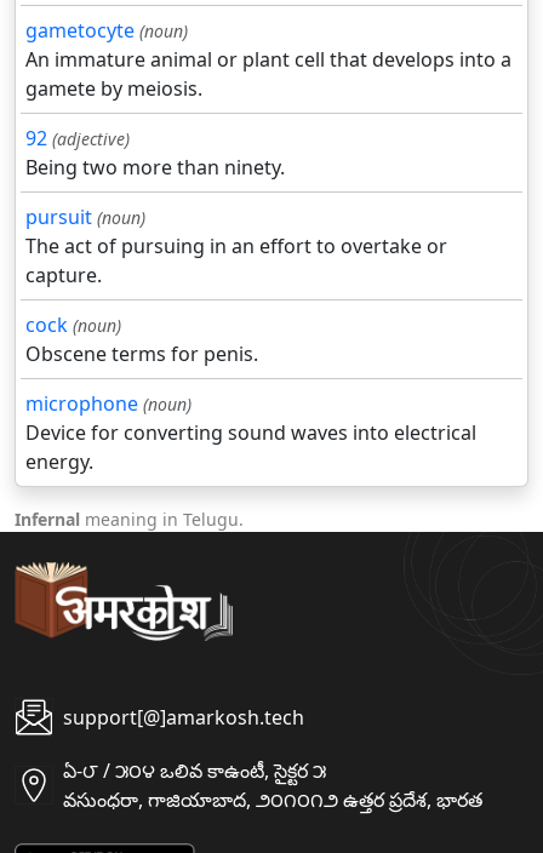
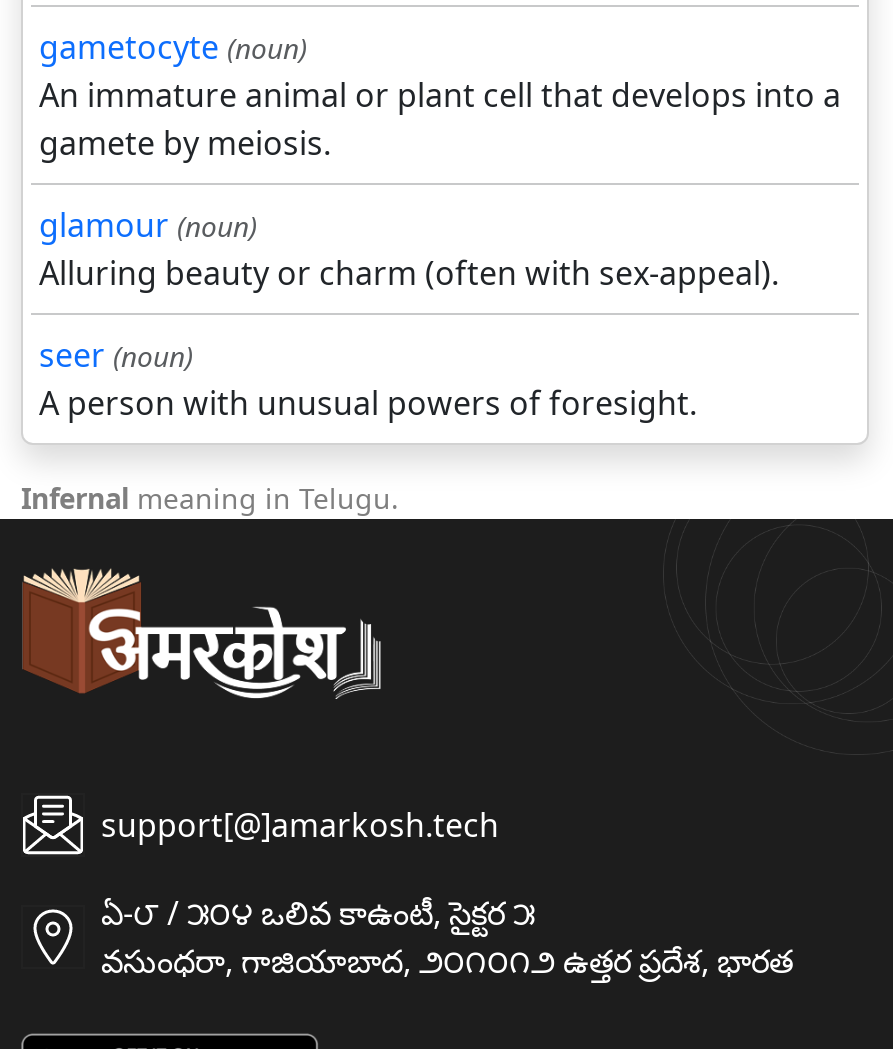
- 92 (adjective)
- Being two more than ninety.
- pursuit (noun)
- The act of pursuing in an effort to overtake or
- capture.
- cock (noun)
- Obscene terms for penis.
- microphone (noun)
- Device for converting sound waves into electrical
- energy.
+ glamour (noun)
+ Alluring beauty or charm (often with sex-appeal).
+ seer (noun)
+ A person with unusual powers of foresight.
